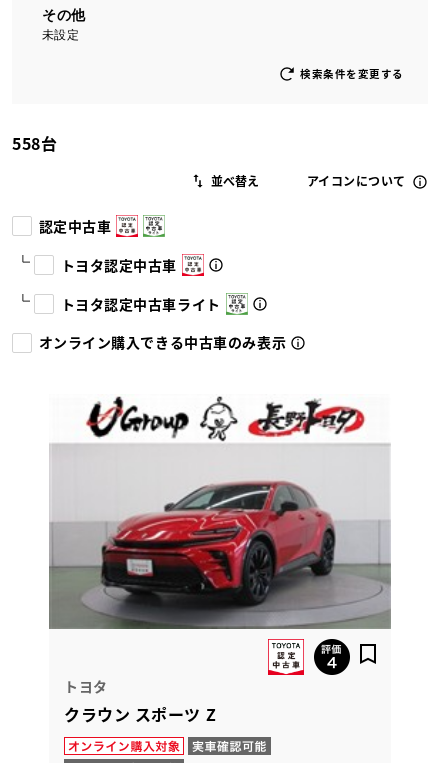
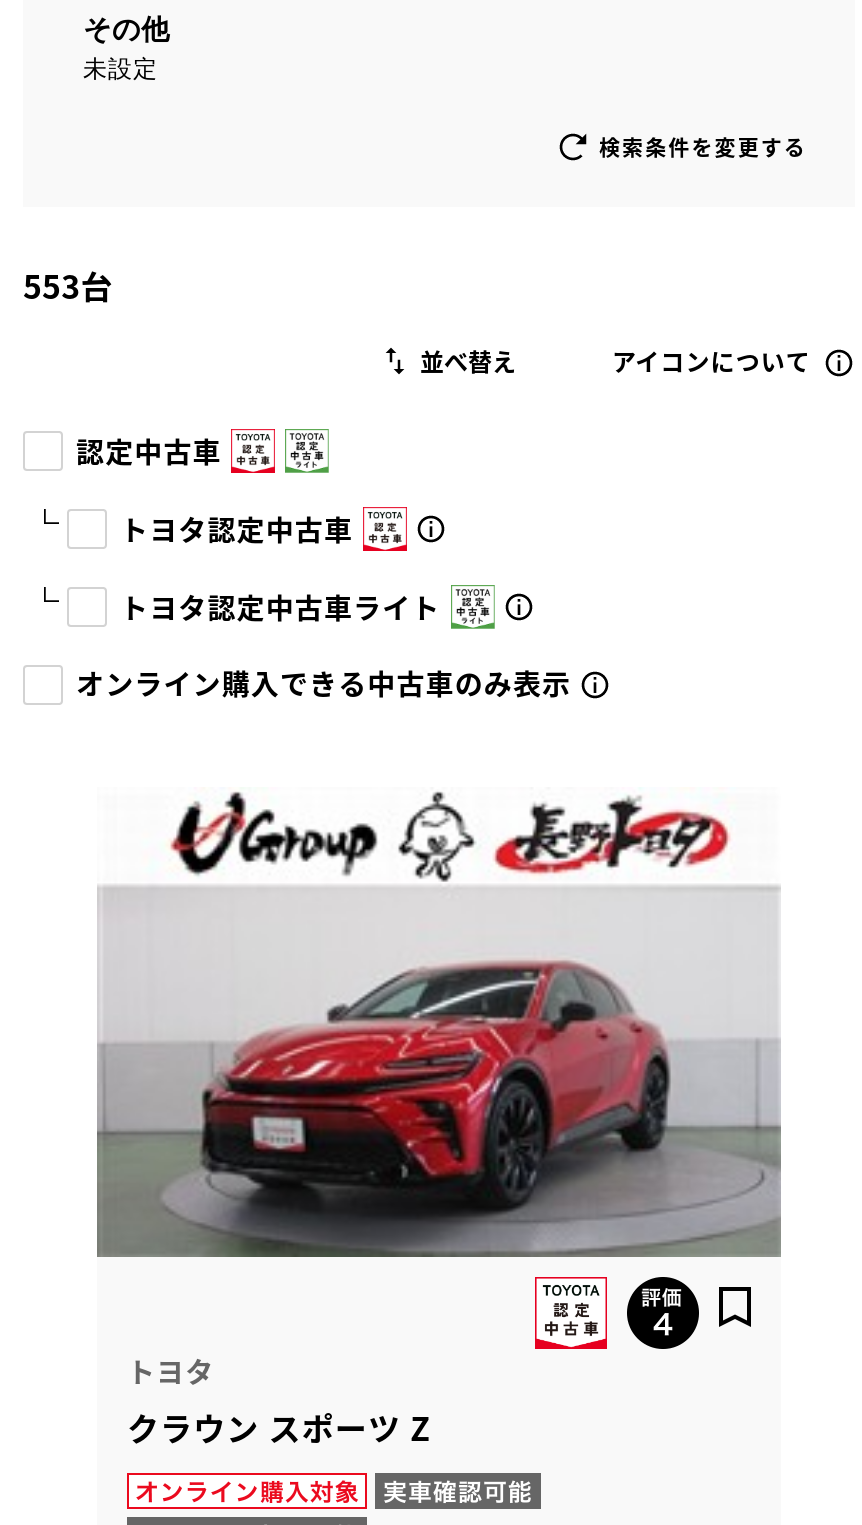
- 558台
+ 553台
